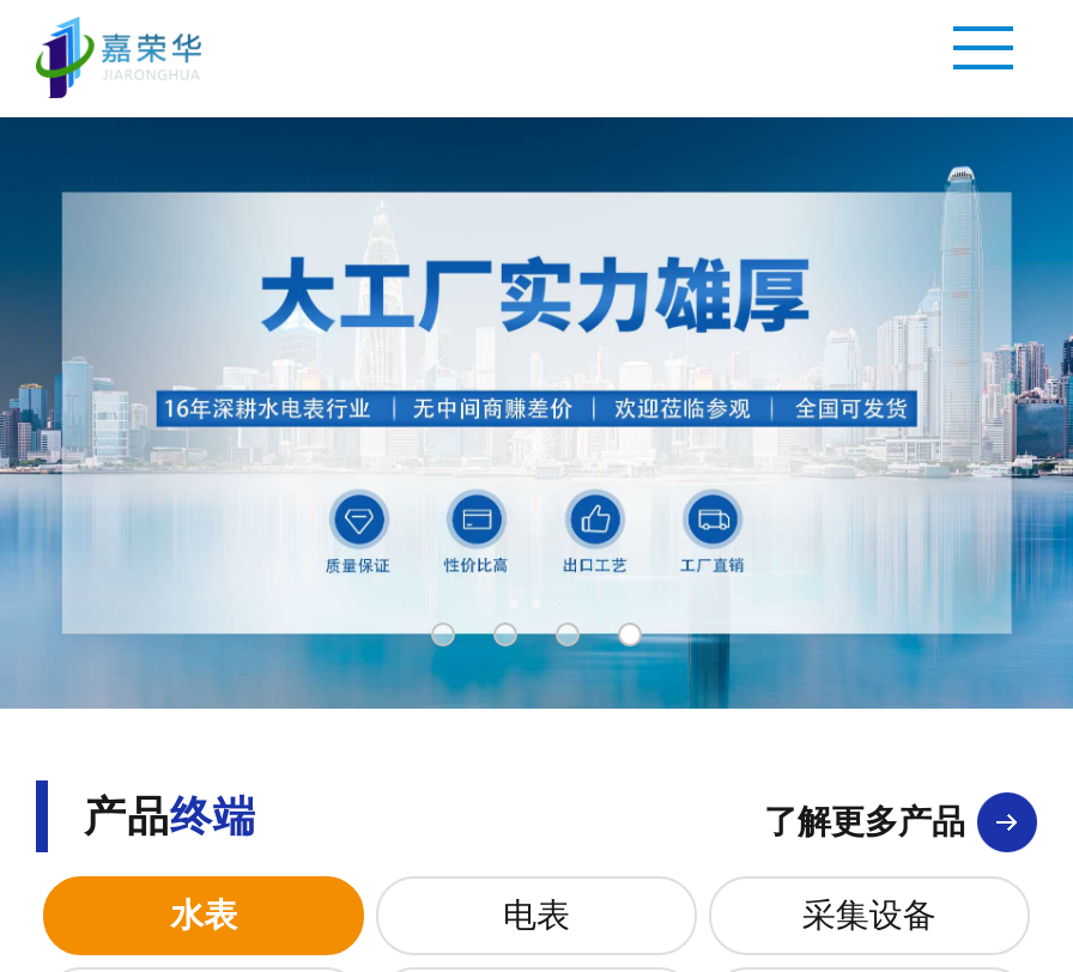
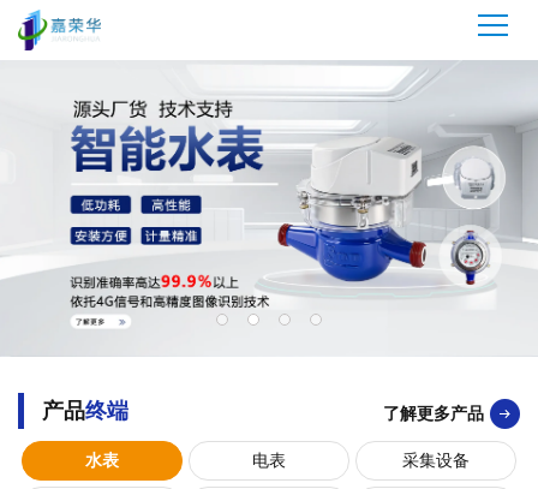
- [image]
+ [image]
